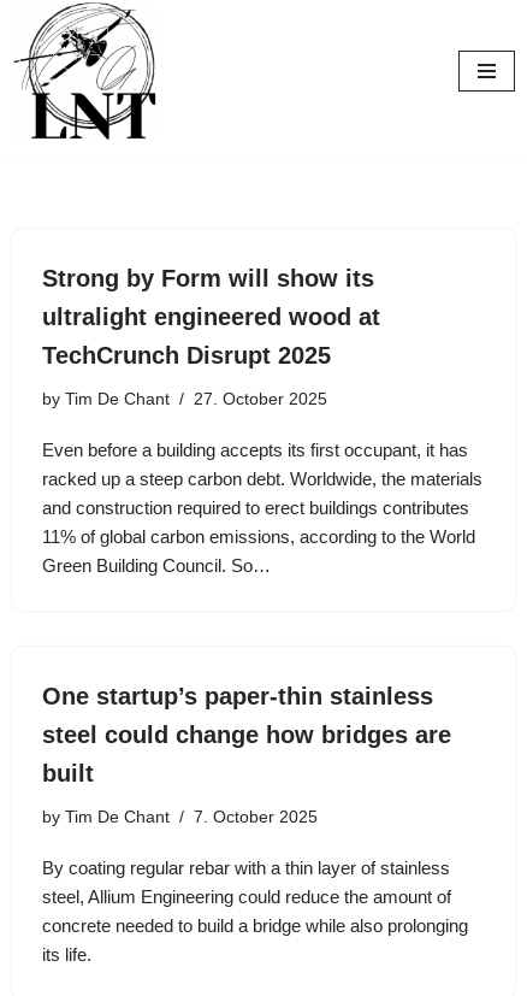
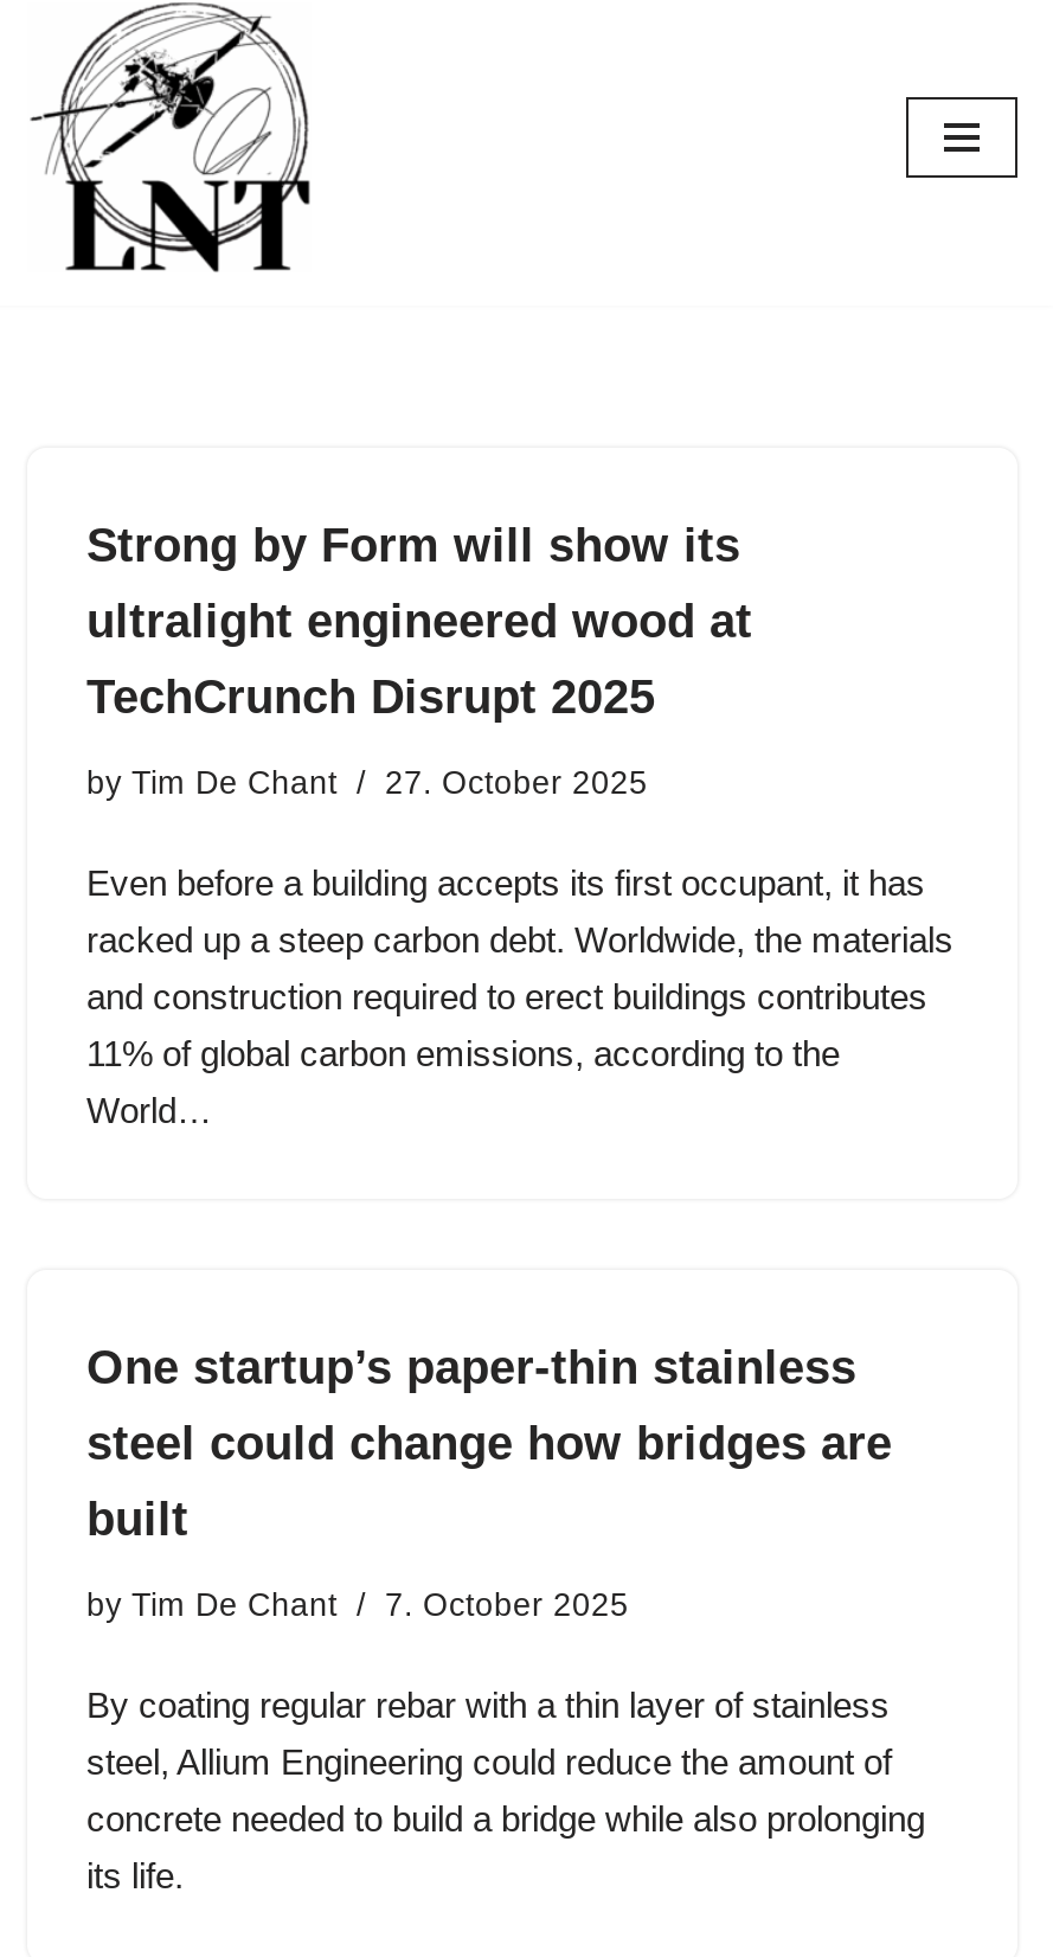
- 11% of global carbon emissions, according to the World
- Green Building Council. So…
+ 11% of global carbon emissions, according to the
+ World…
